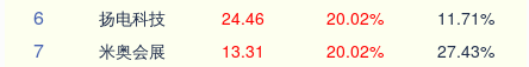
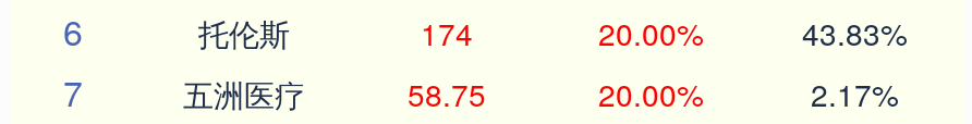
- 扬电科技
- 24.46
- 20.02%
- 11.71%
+ 托伦斯
+ 174
+ 20.00%
+ 43.83%

- 米奥会展
- 13.31
- 20.02%
- 27.43%
+ 五洲医疗
+ 58.75
+ 20.00%
+ 2.17%
